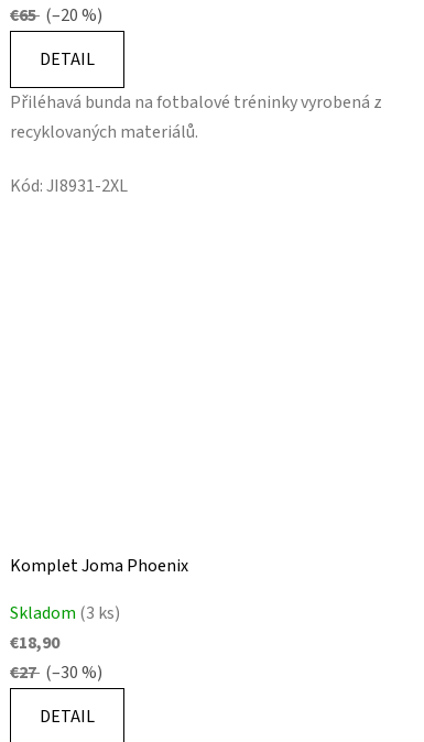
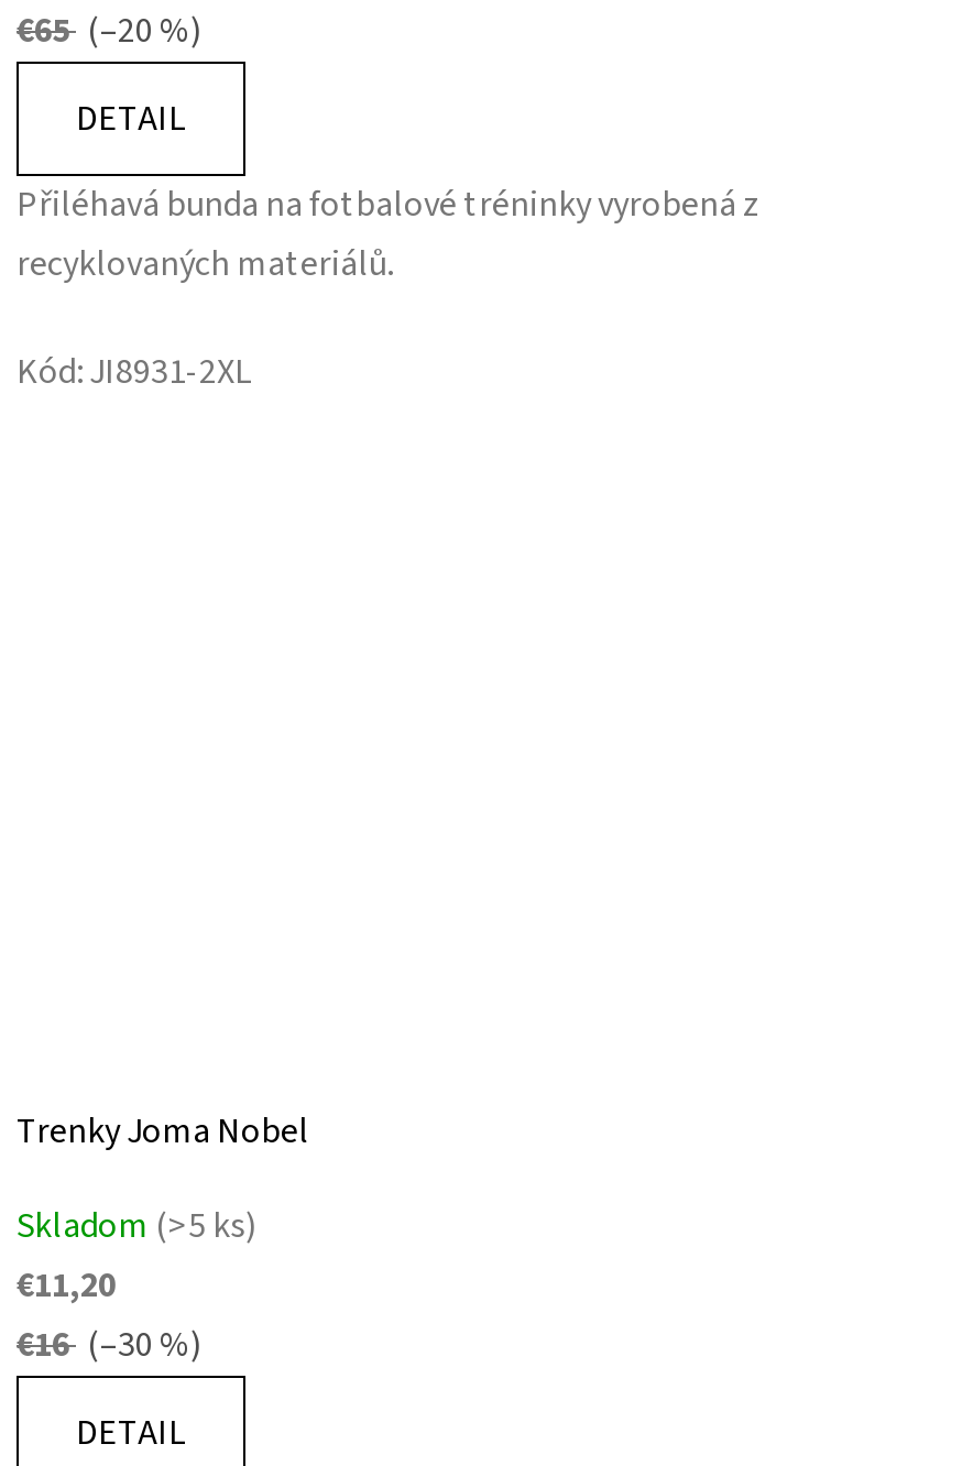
- Komplet Joma Phoenix
+ Trenky Joma Nobel

- Skladom (3 ks)
+ Skladom (>5 ks)

- €18,90
+ €11,20

- €27 (–30 %)
+ €16 (–30 %)
